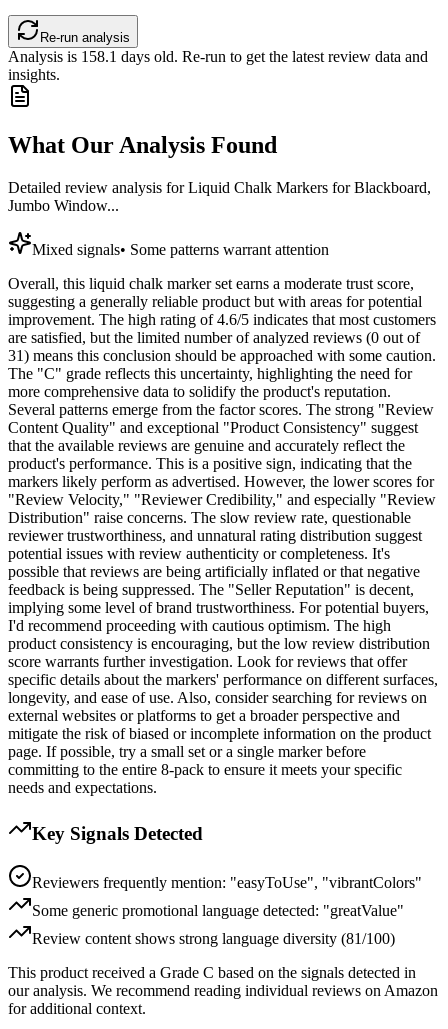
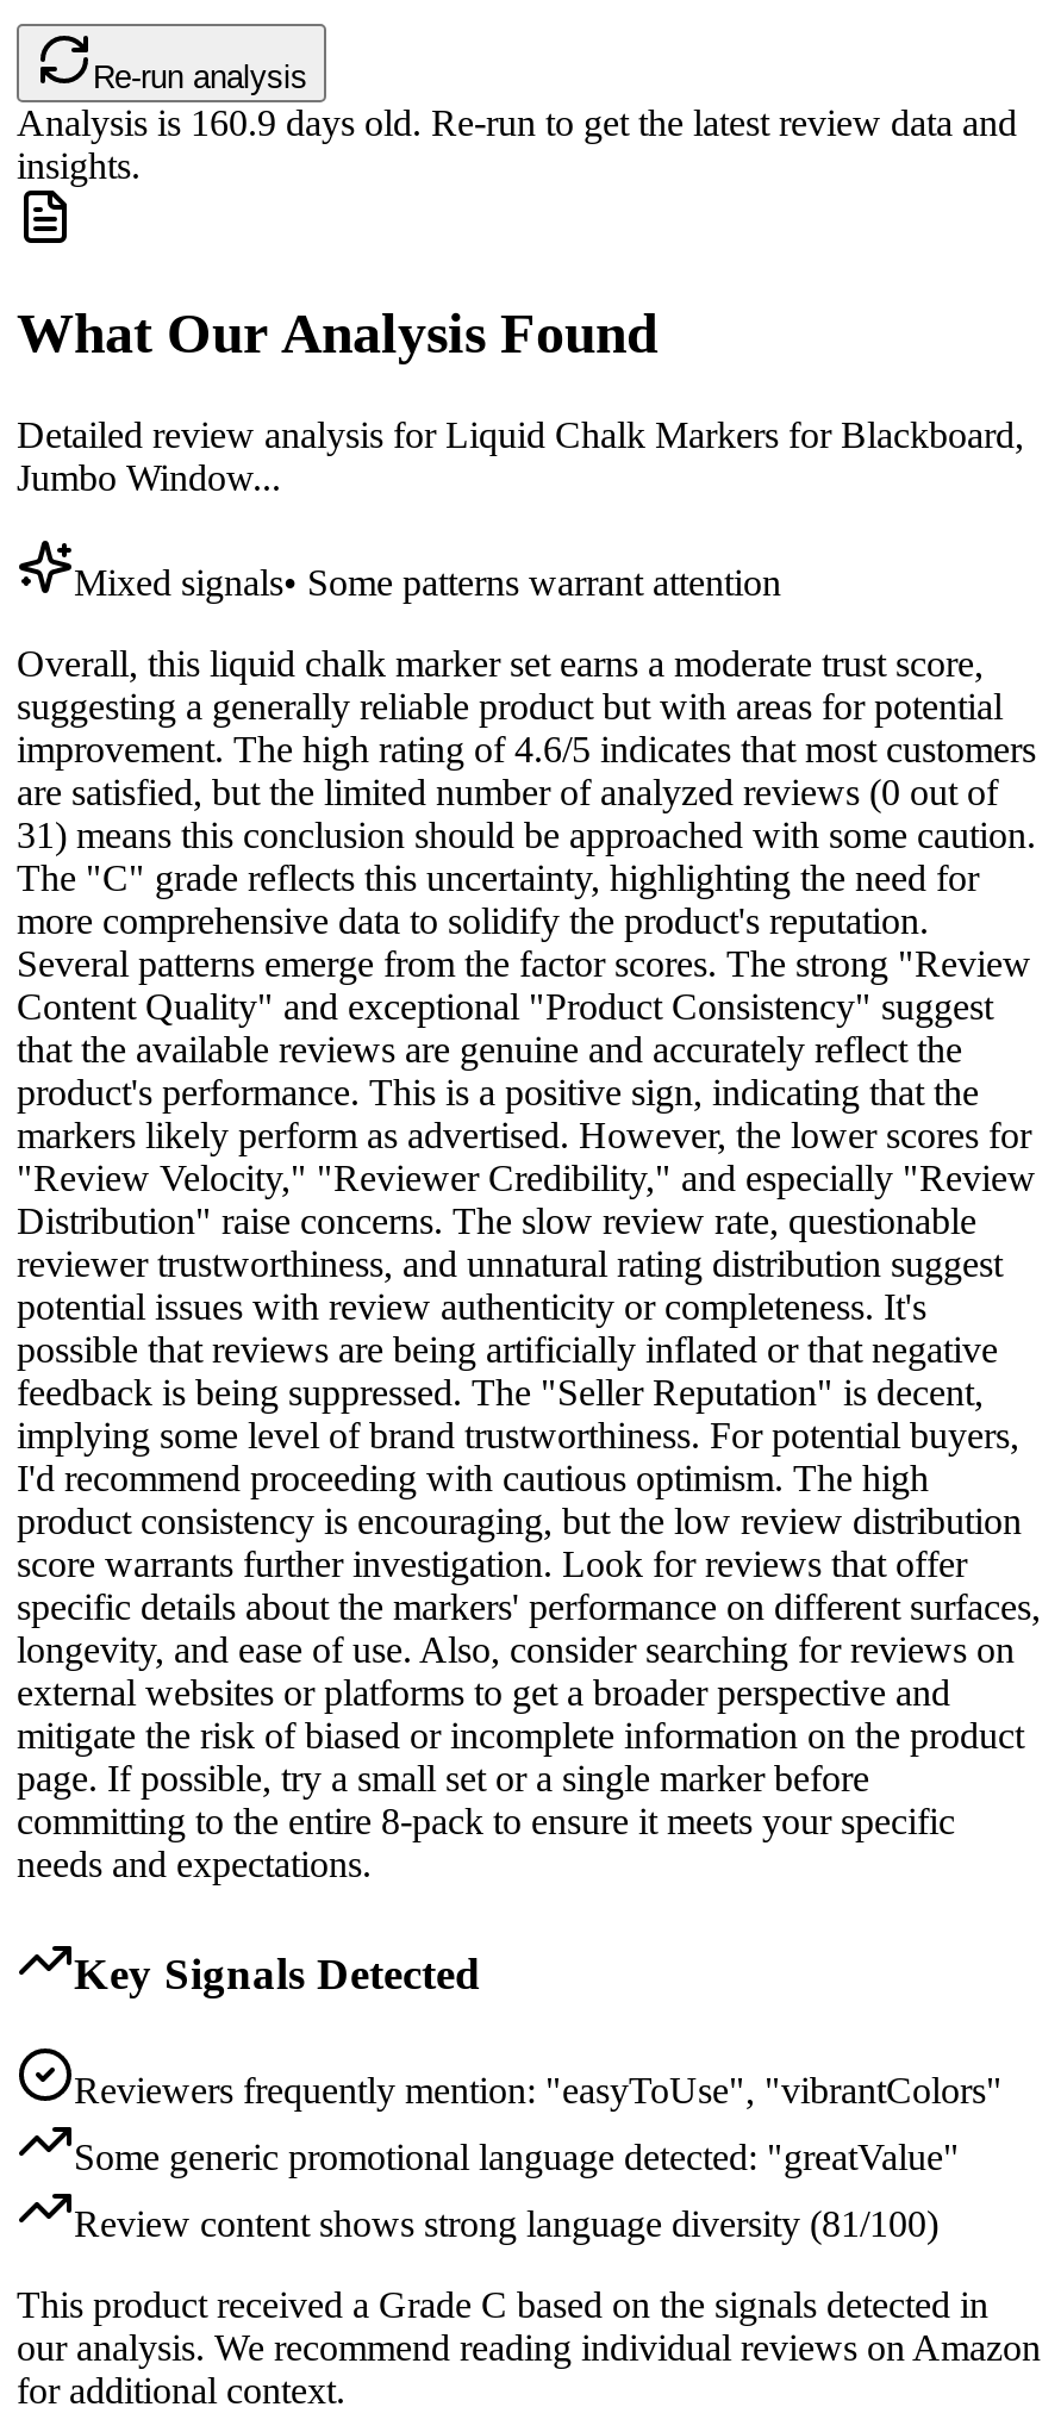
- Analysis is158.1days old. Re-run to get the latest review data and
+ Analysis is160.9days old. Re-run to get the latest review data and
